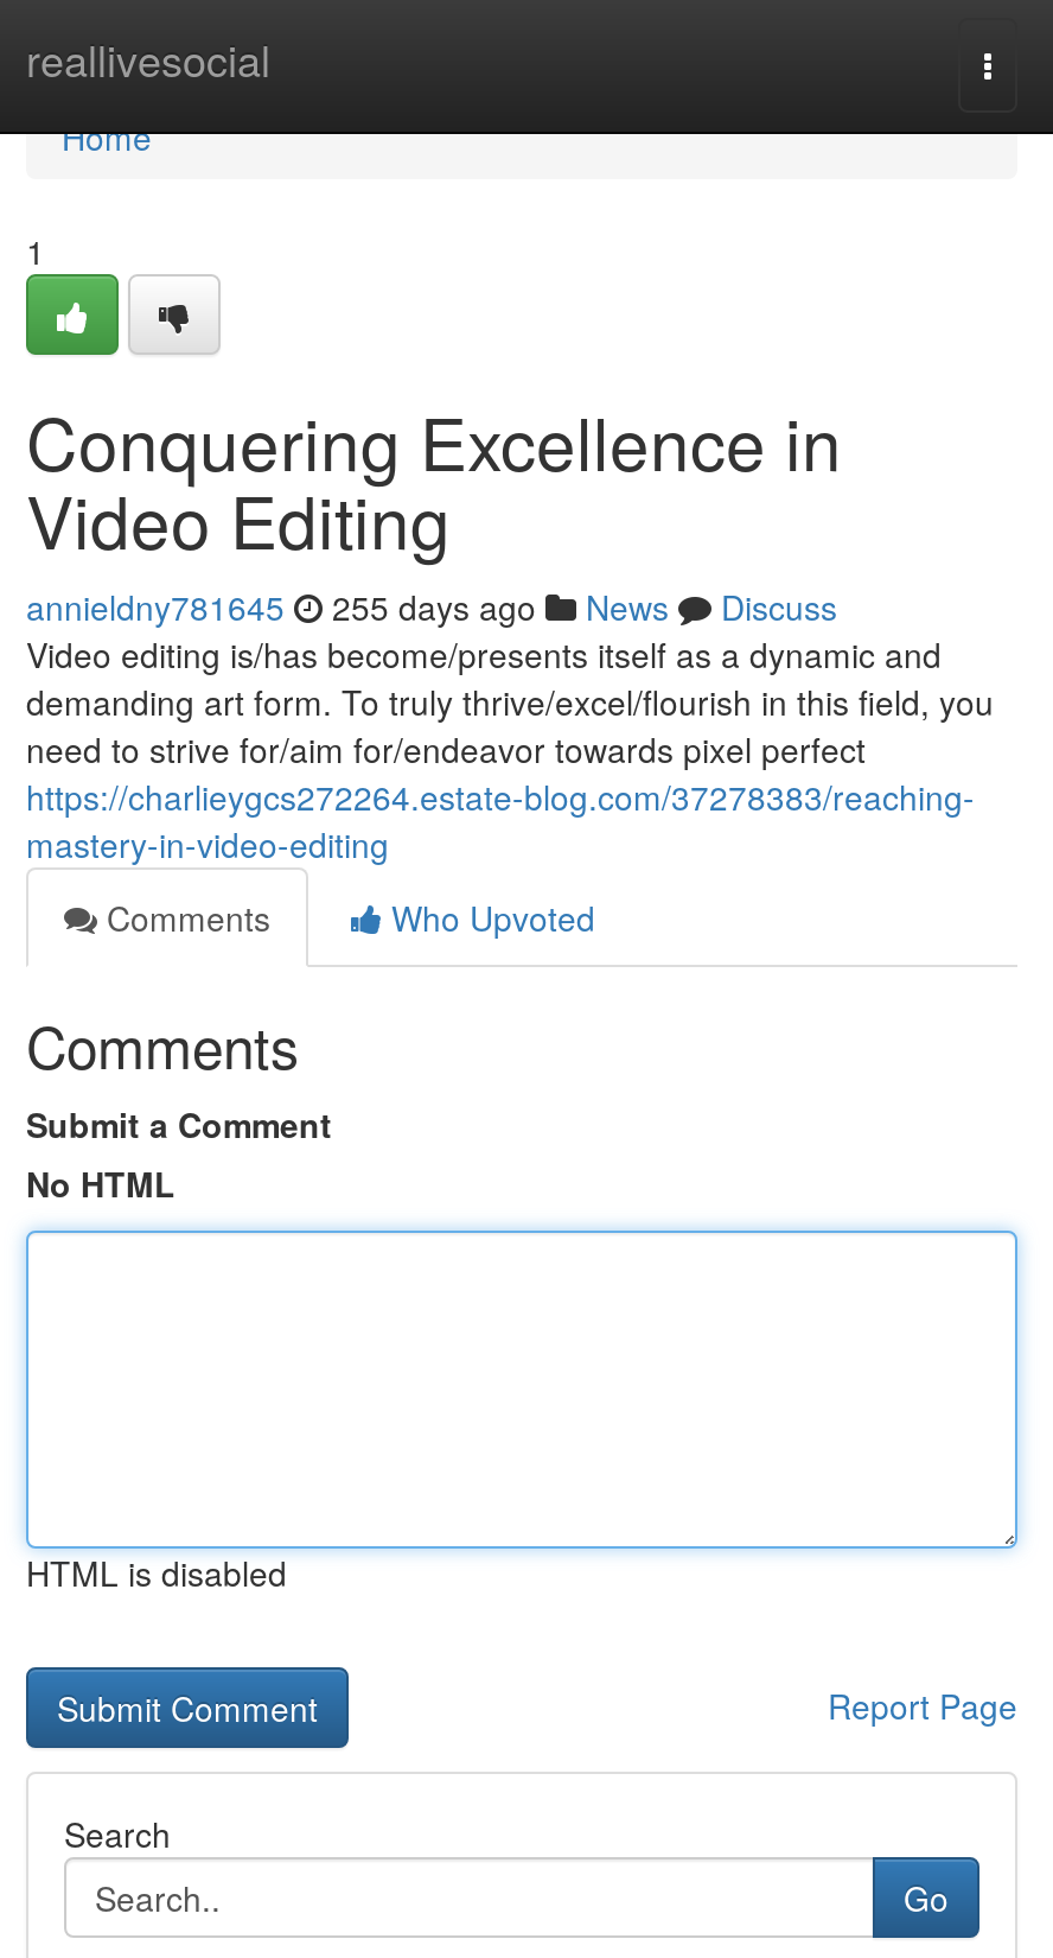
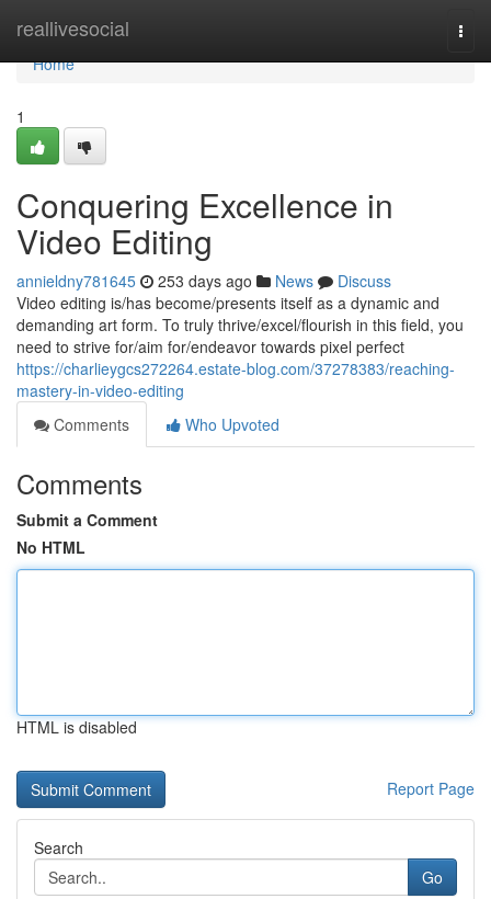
- annieldny781645 255 days ago News Discuss
+ annieldny781645 253 days ago News Discuss
